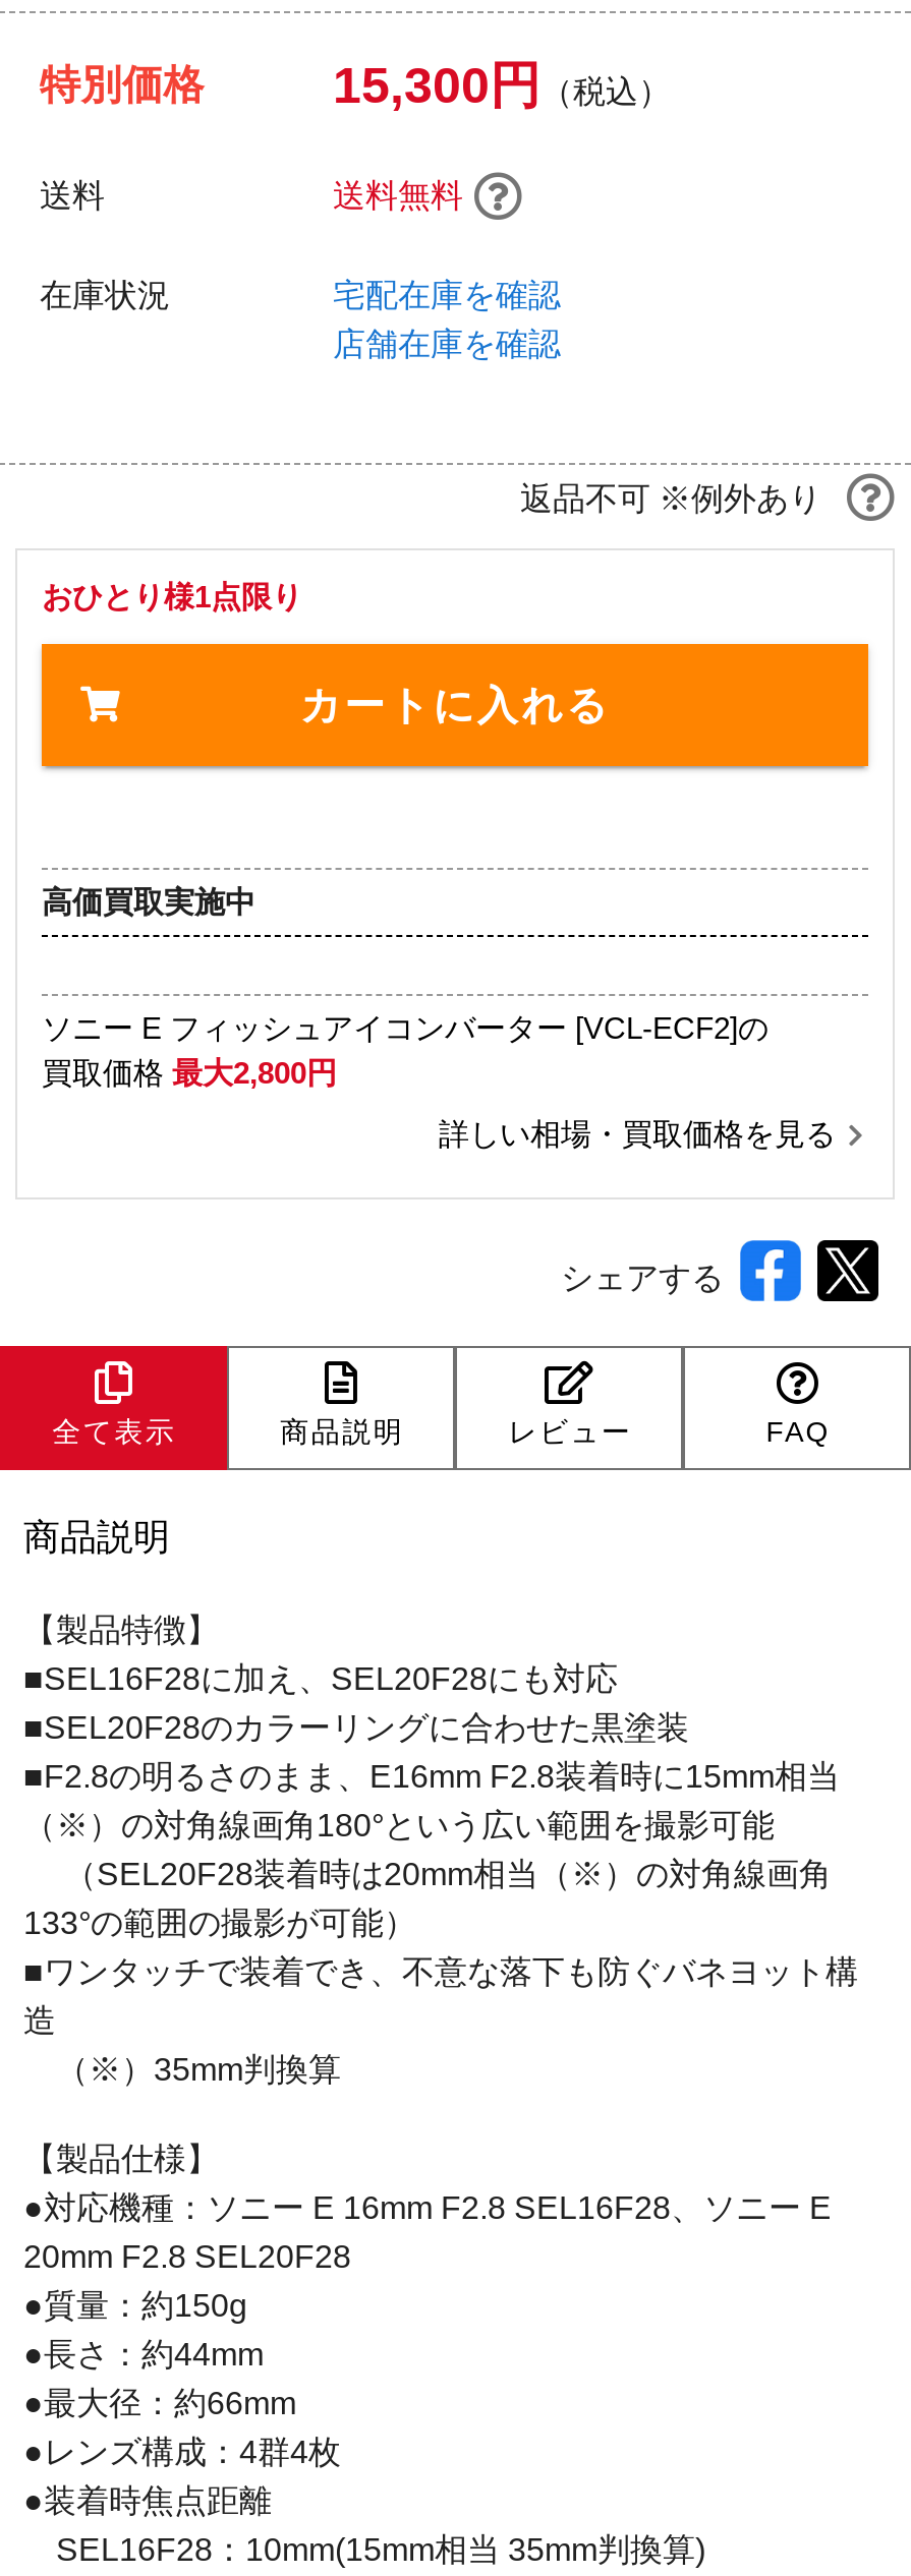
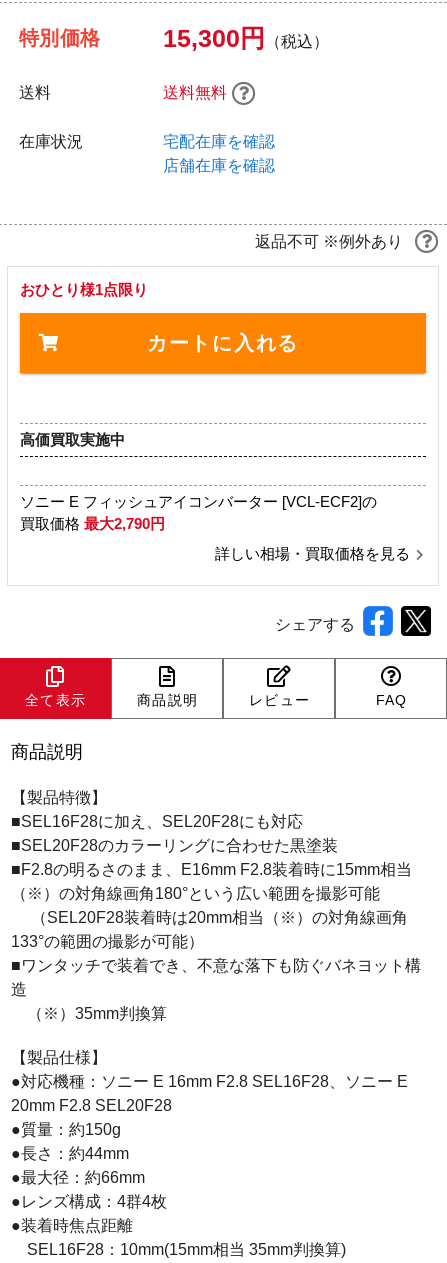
- 買取価格最大2,800円
+ 買取価格最大2,790円
